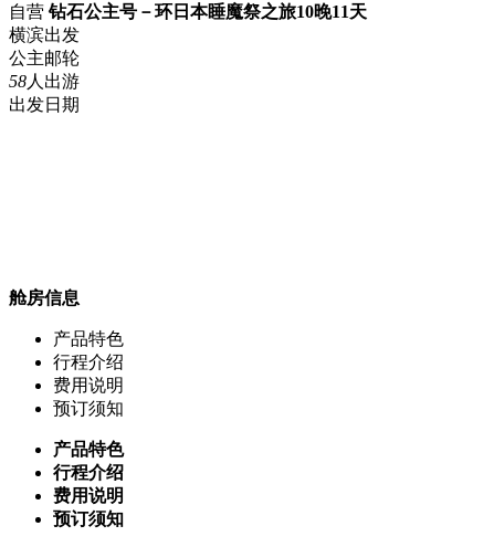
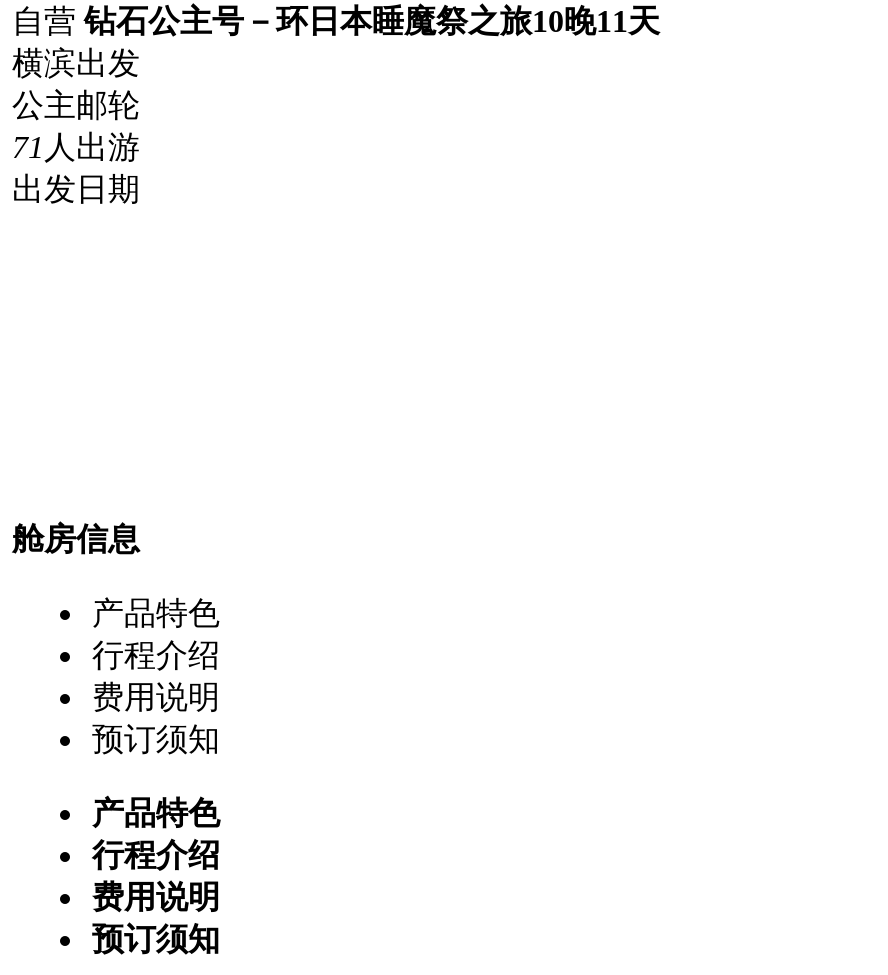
- 58人出游
+ 71人出游
